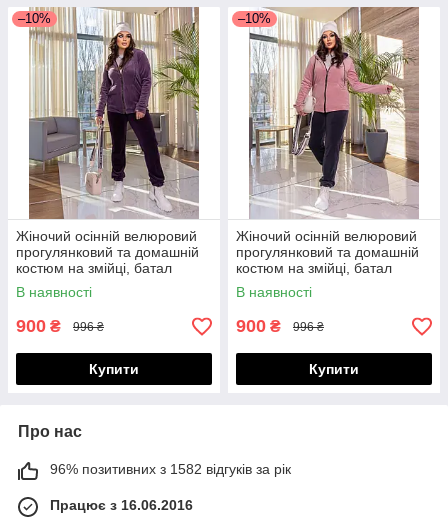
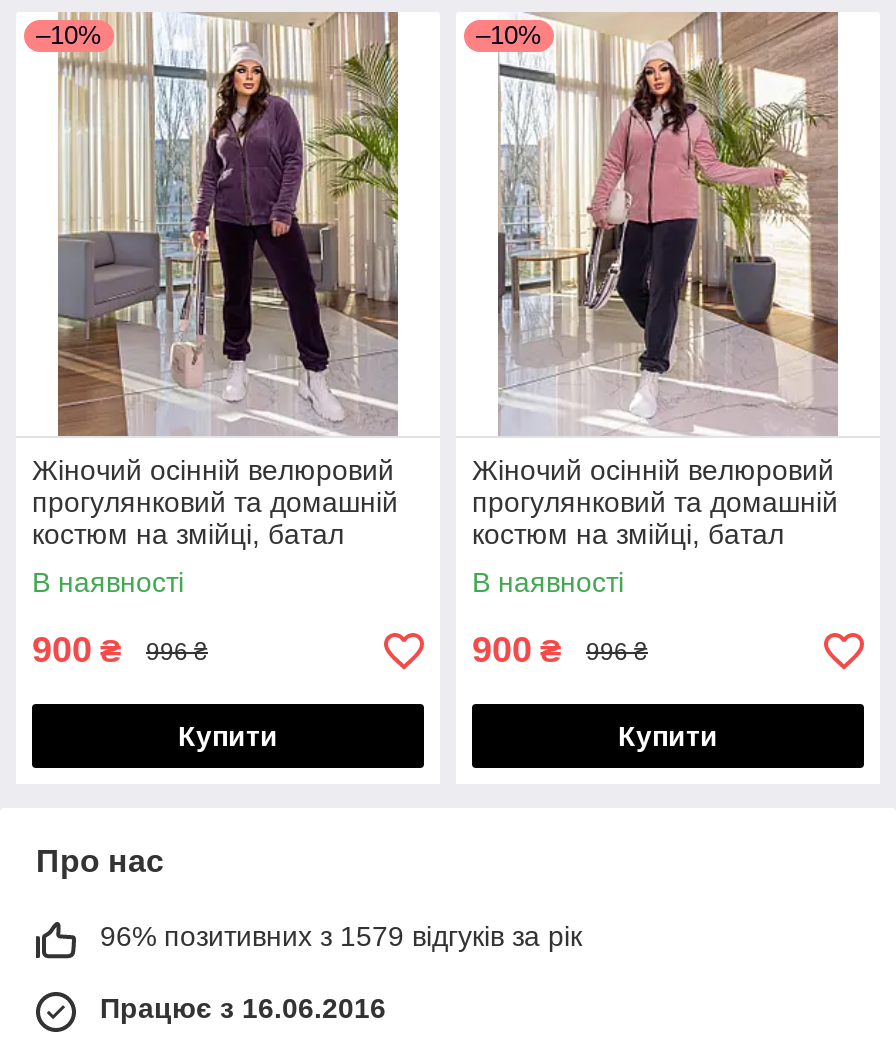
- 96% позитивних з 1582 відгуків за рік
+ 96% позитивних з 1579 відгуків за рік
